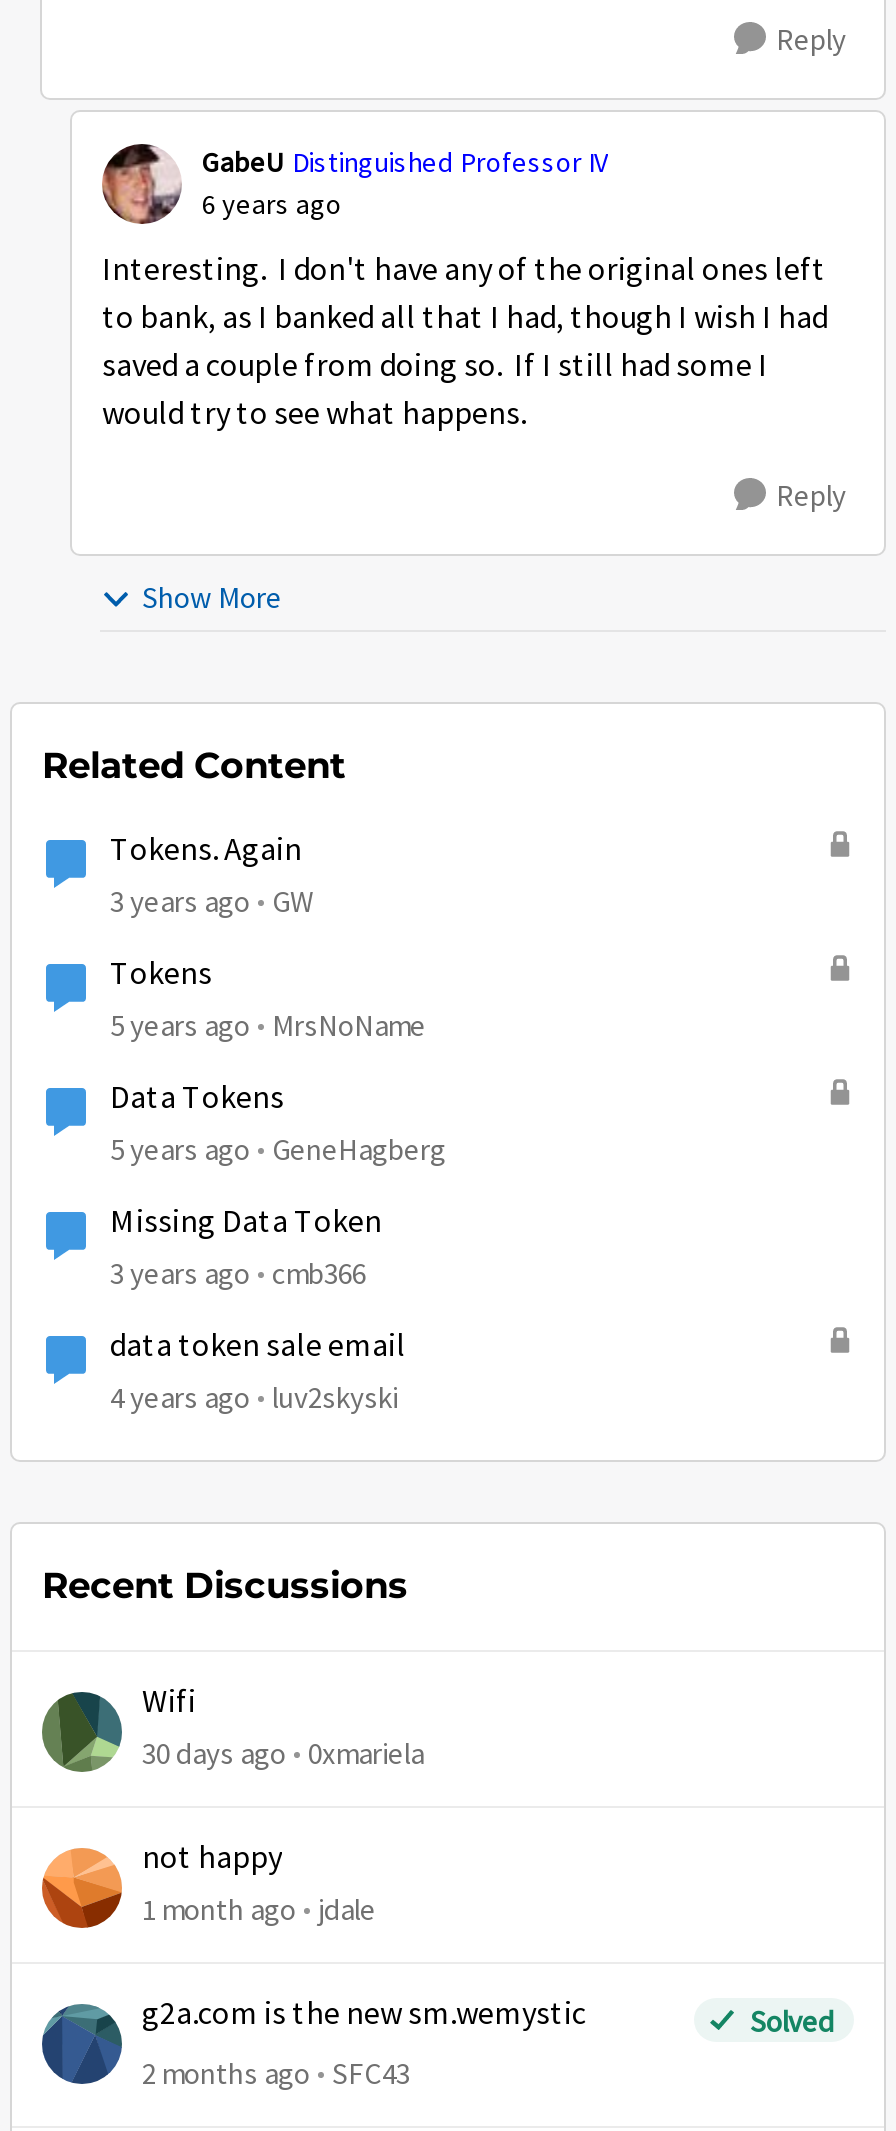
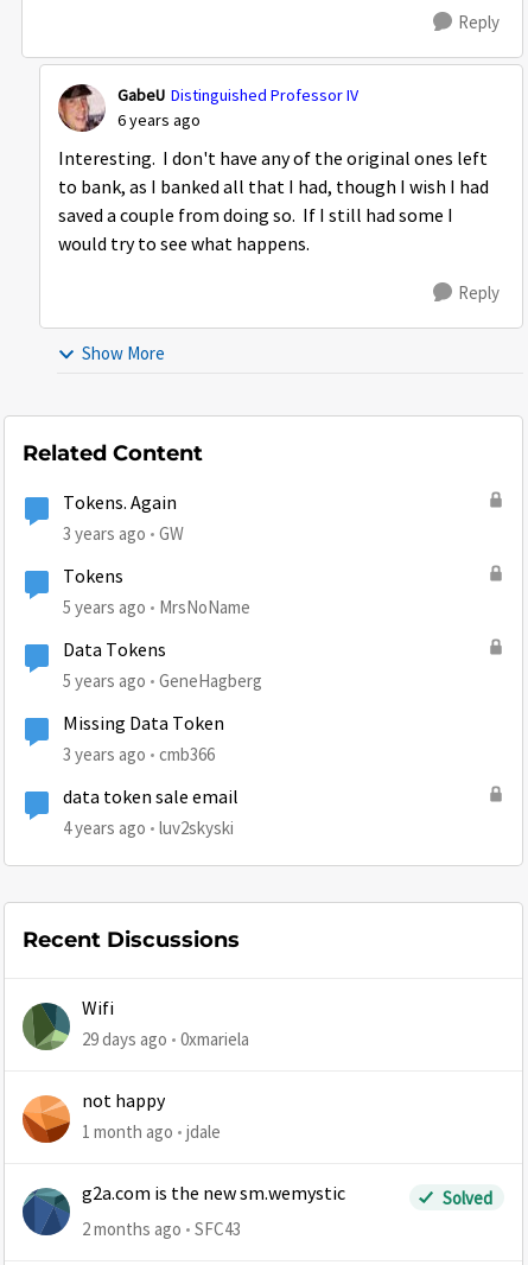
- 30 days ago 0xmariela
+ 29 days ago 0xmariela
